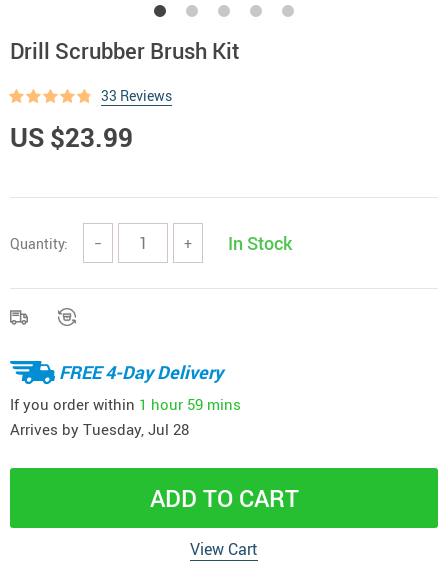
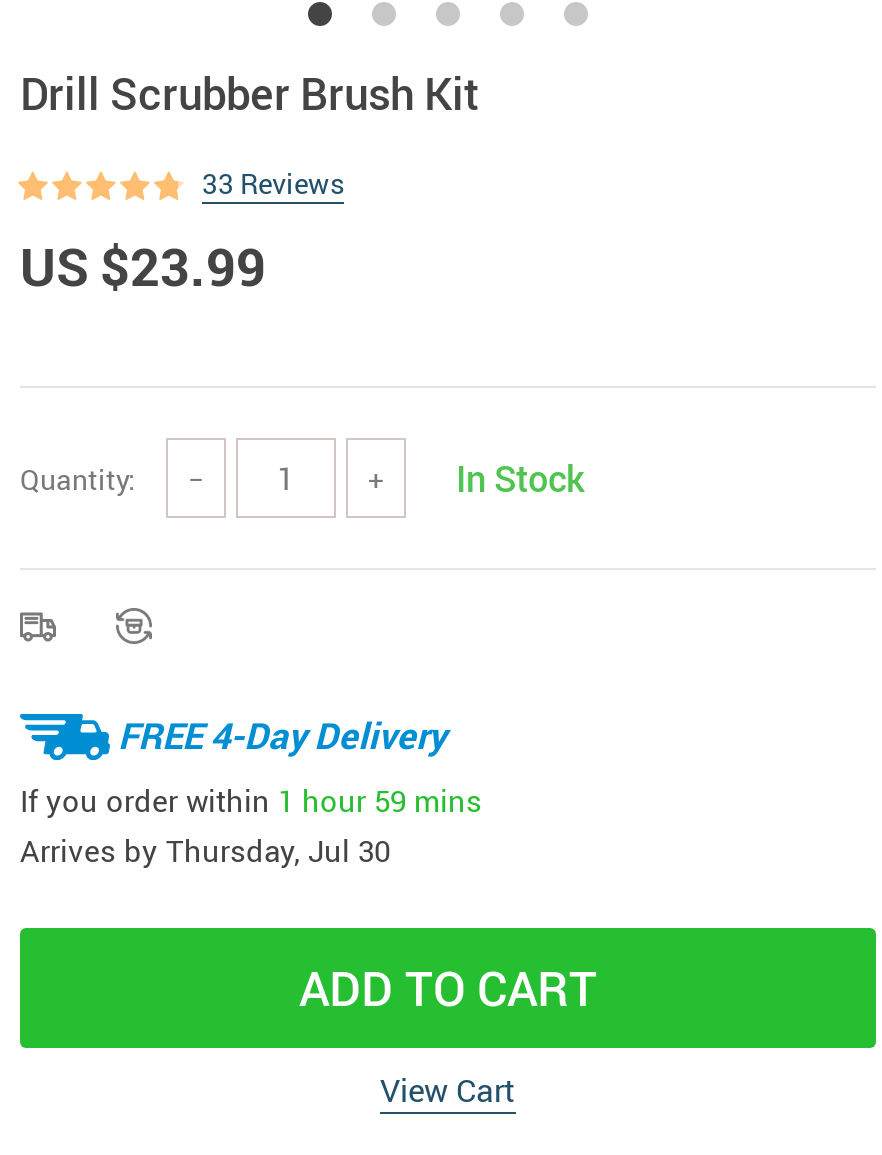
- Arrives by Tuesday, Jul 28
+ Arrives by Thursday, Jul 30
